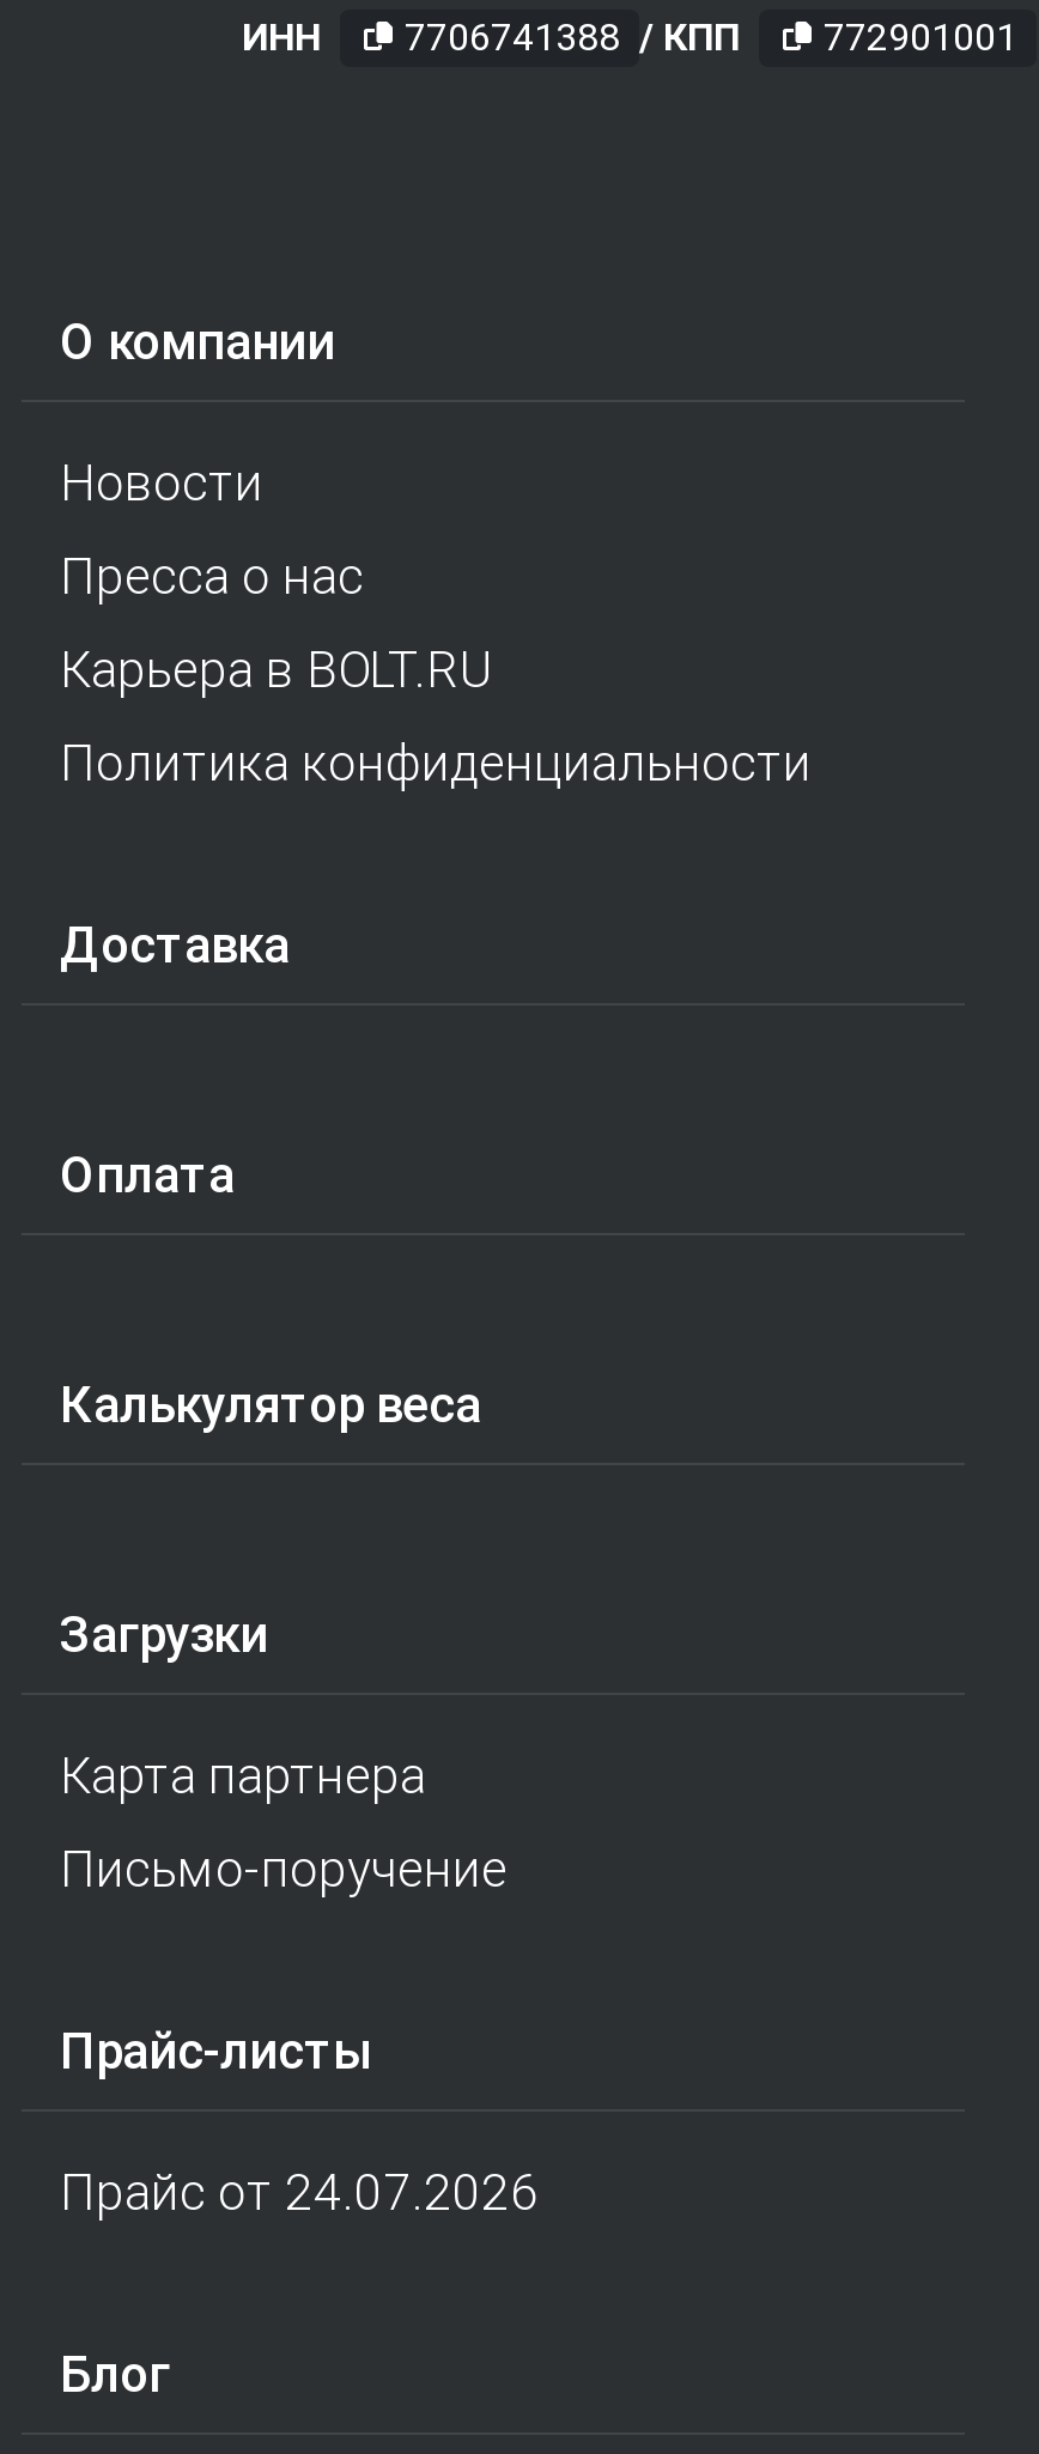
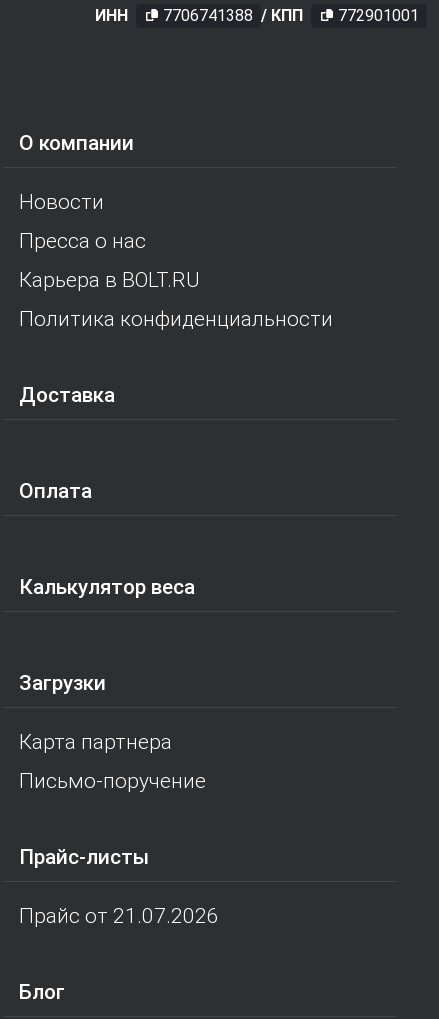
- Прайс от 24.07.2026
+ Прайс от 21.07.2026
